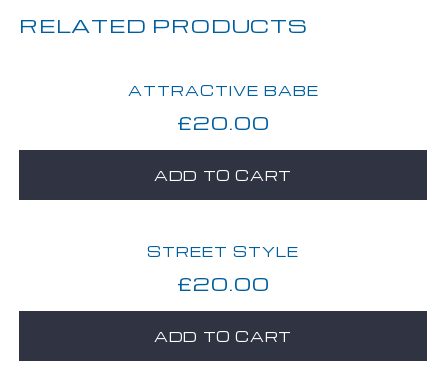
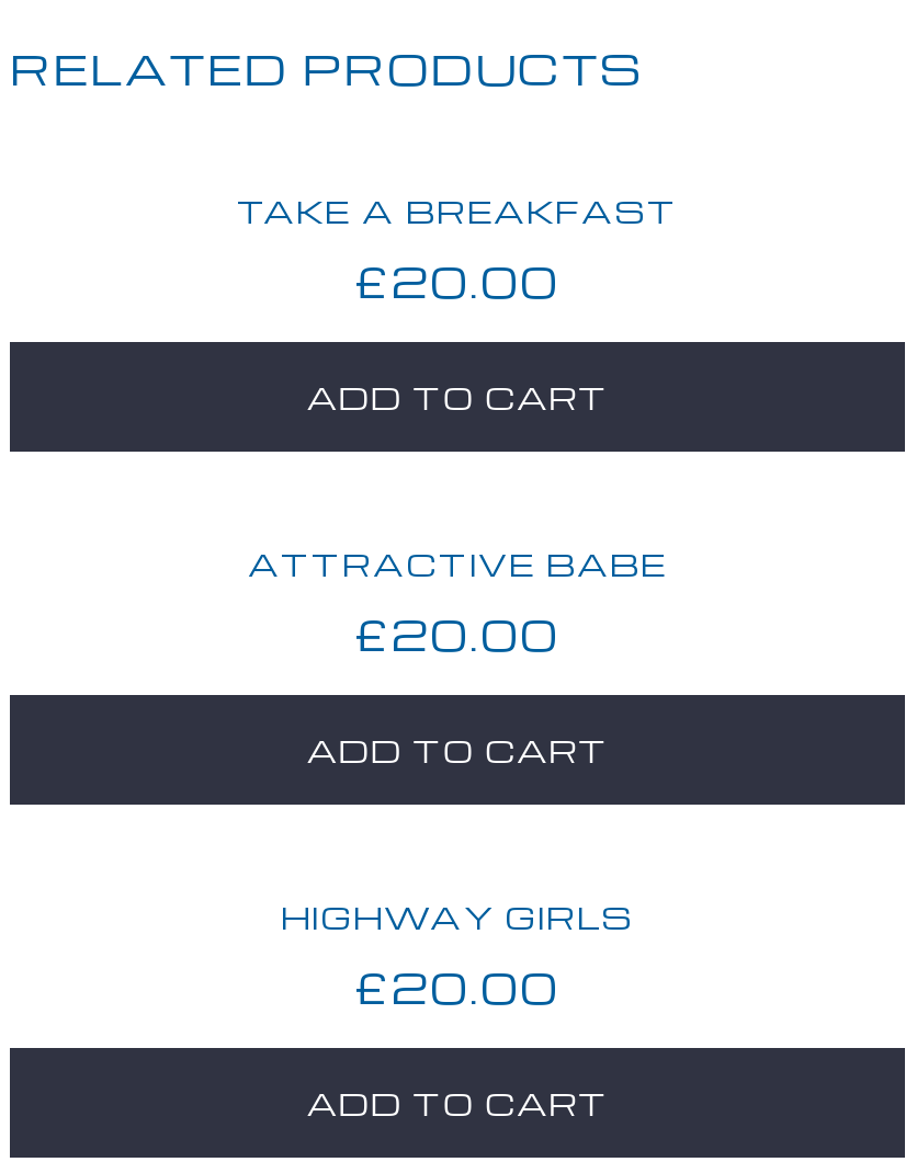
+ TAKE A BREAKFAST
+ £20.00
+ ADD TO CART

- STREET STYLE
+ HIGHWAY GIRLS
